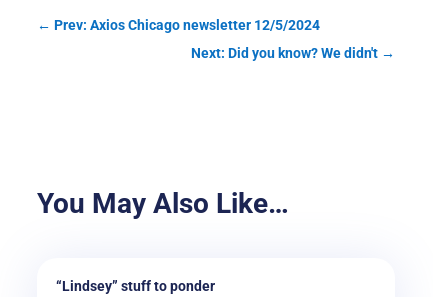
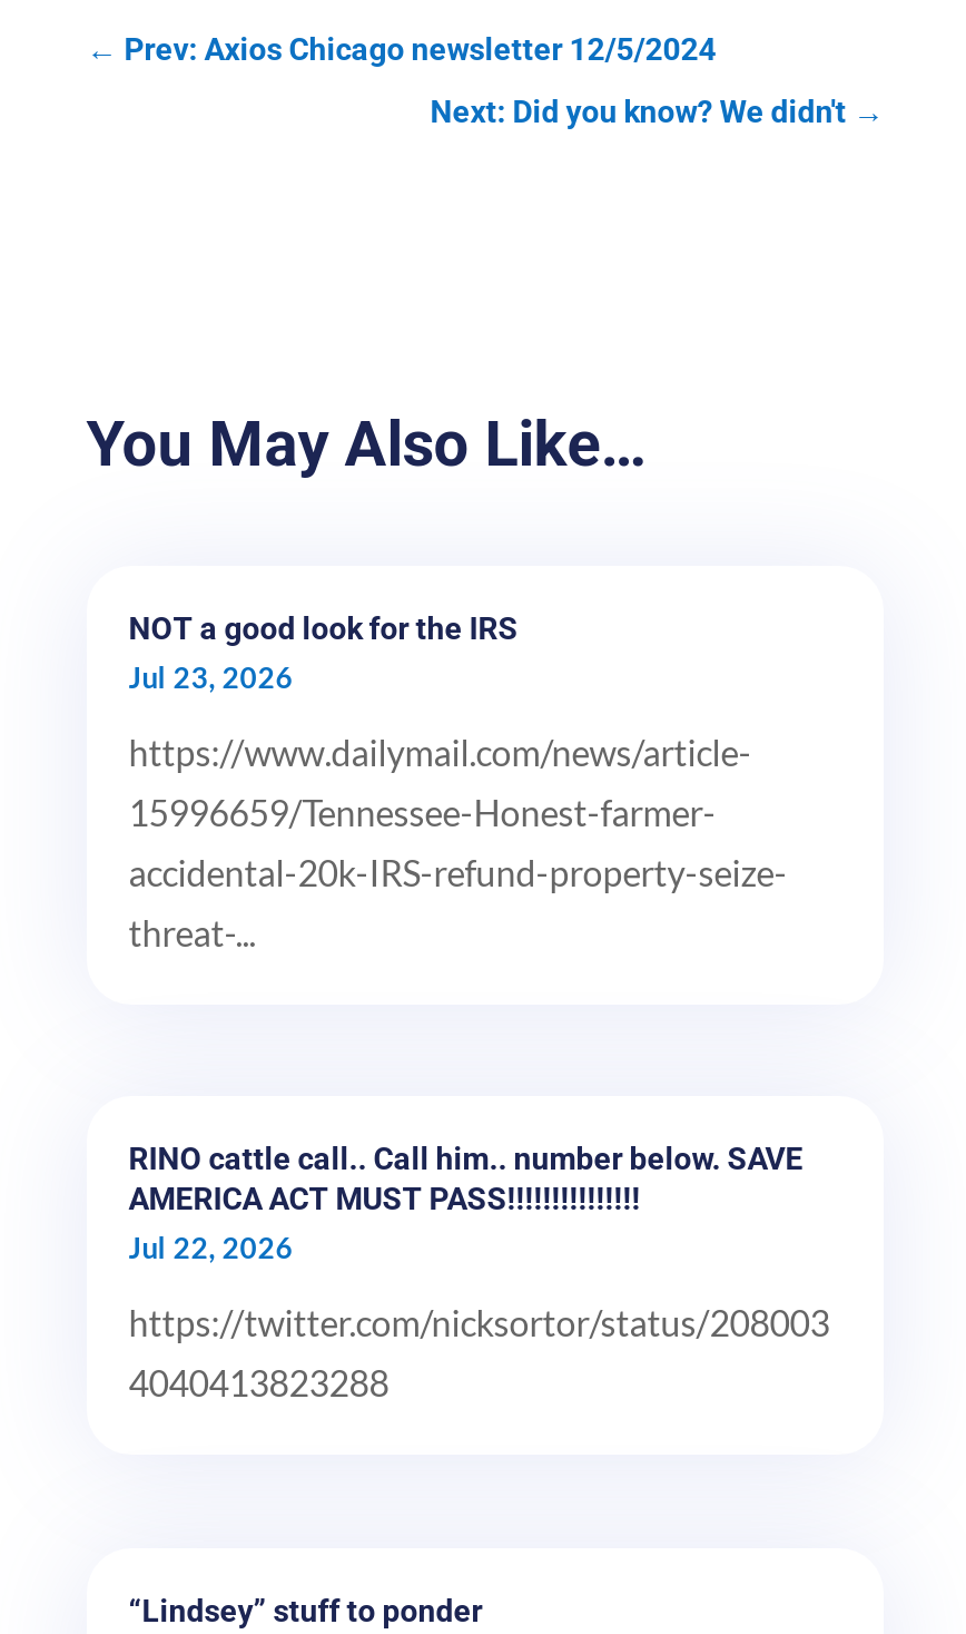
+ NOT a good look for the IRS
+ Jul 23, 2026
+ https://www.dailymail.com/news/article-
+ 15996659/Tennessee-Honest-farmer-
+ accidental-20k-IRS-refund-property-seize-
+ threat-...

+ RINO cattle call.. Call him.. number below. SAVE
+ AMERICA ACT MUST PASS!!!!!!!!!!!!!!!
+ Jul 22, 2026
+ https://twitter.com/nicksortor/status/208003
+ 4040413823288
